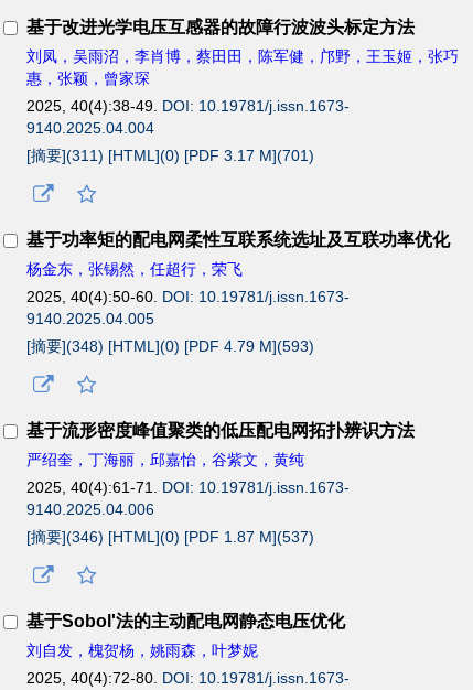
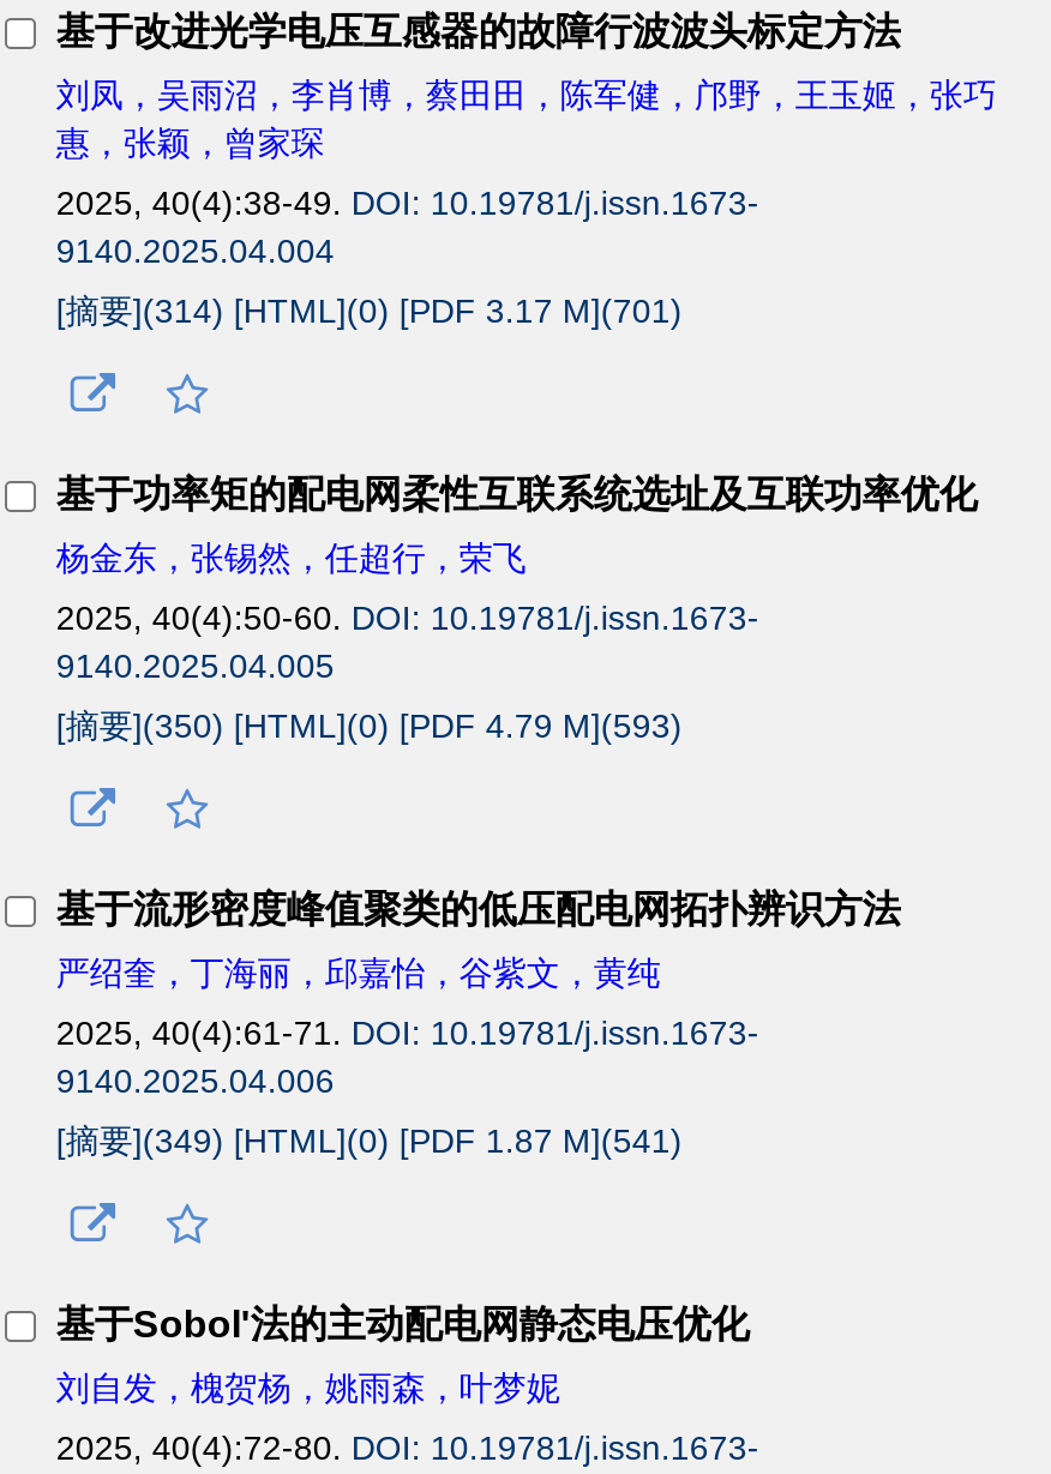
- [摘要](311) [HTML](0) [PDF 3.17 M](701)
+ [摘要](314) [HTML](0) [PDF 3.17 M](701)

- [摘要](348) [HTML](0) [PDF 4.79 M](593)
+ [摘要](350) [HTML](0) [PDF 4.79 M](593)

- [摘要](346) [HTML](0) [PDF 1.87 M](537)
+ [摘要](349) [HTML](0) [PDF 1.87 M](541)
